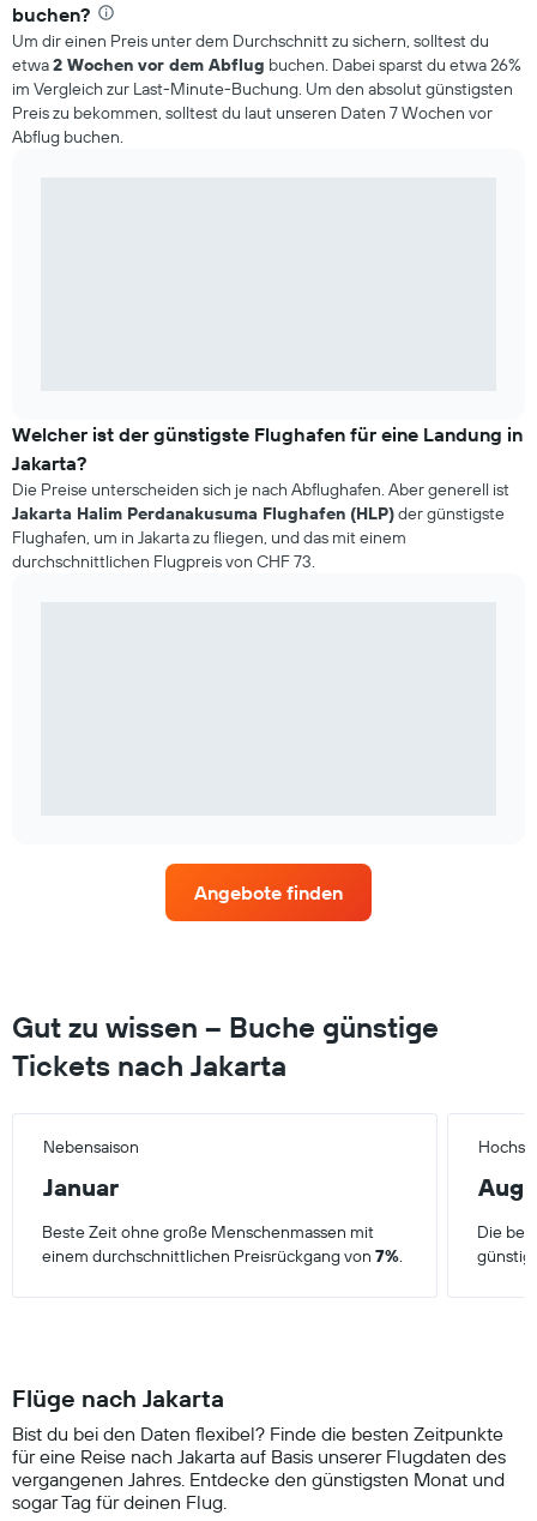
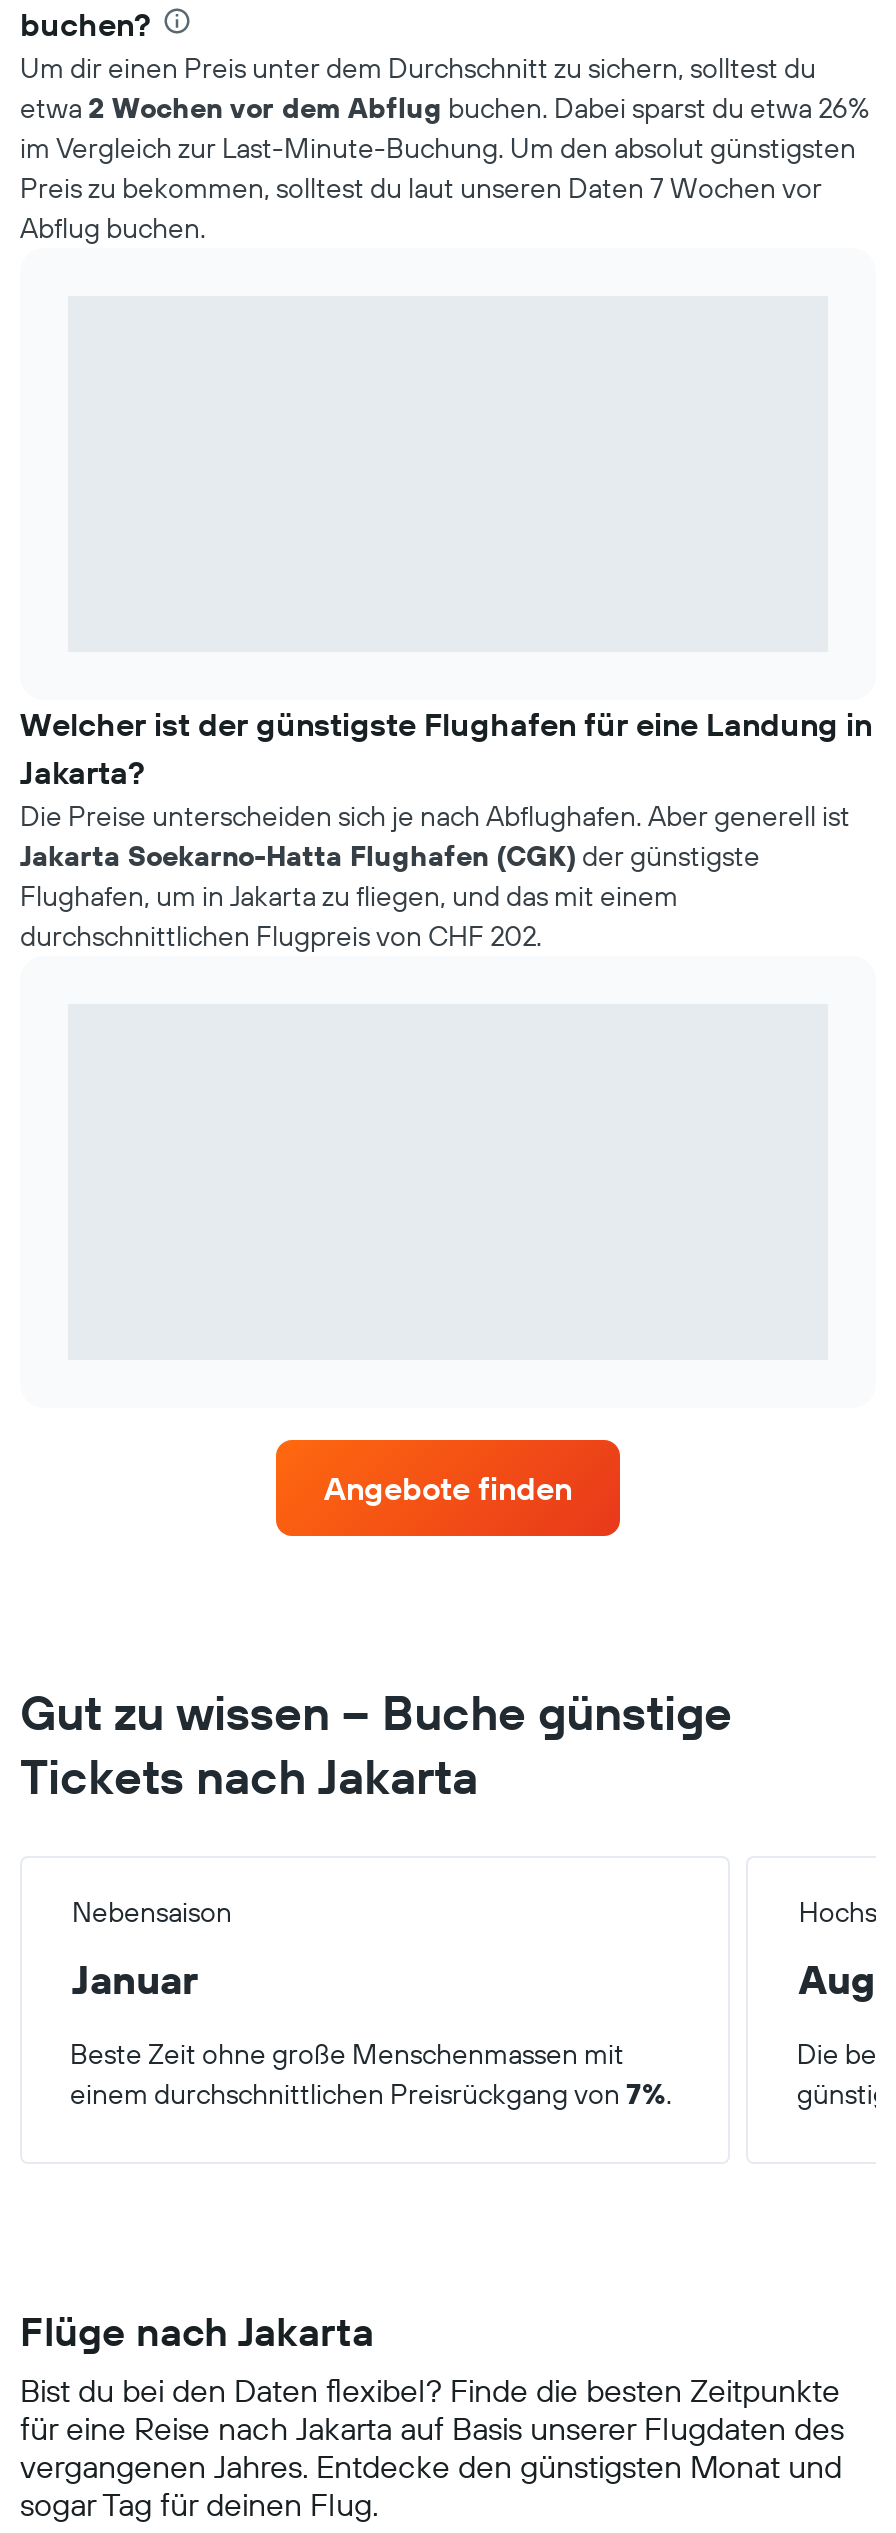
- Jakarta Halim Perdanakusuma Flughafen (HLP) der günstigste
+ Jakarta Soekarno-Hatta Flughafen (CGK) der günstigste

- durchschnittlichen Flugpreis von CHF 73.
+ durchschnittlichen Flugpreis von CHF 202.
